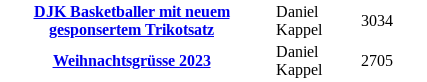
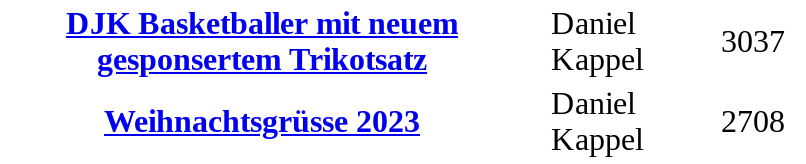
- 3034
+ 3037

- 2705
+ 2708
